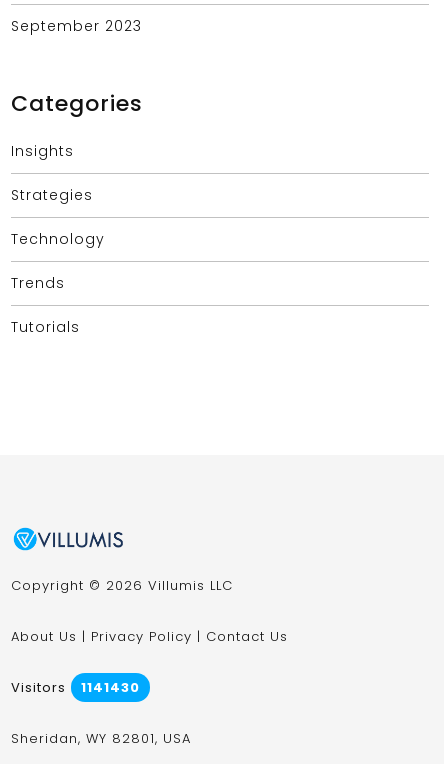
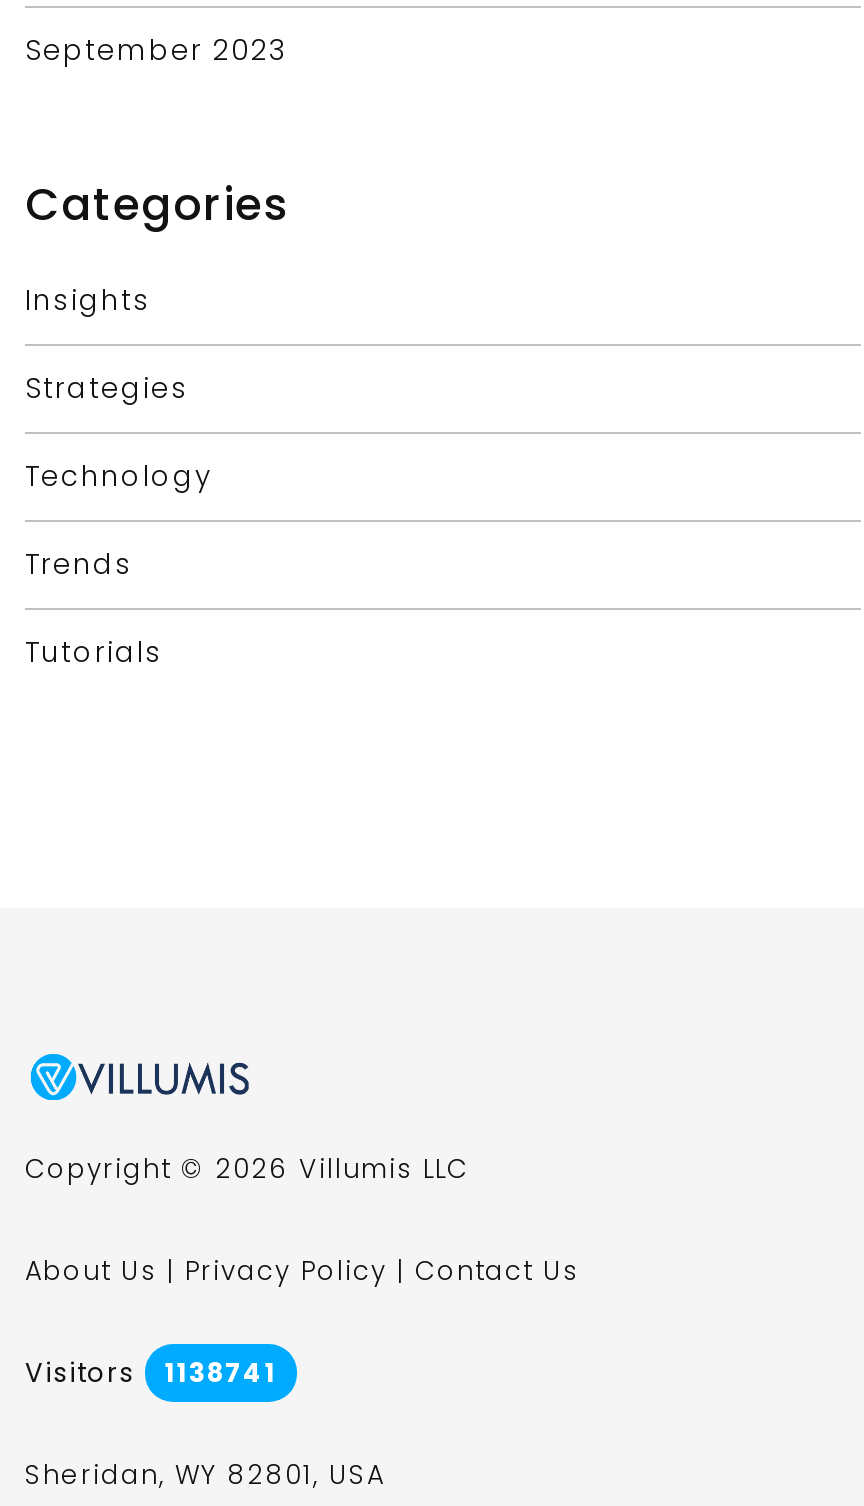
- Visitors 1141430
+ Visitors 1138741
